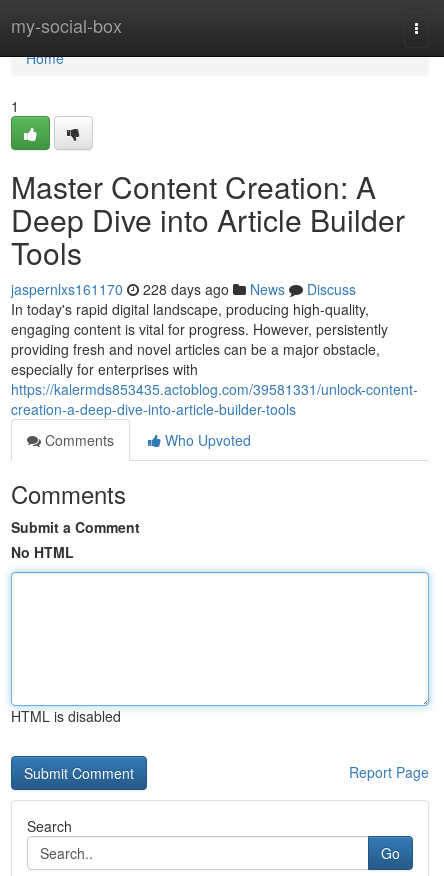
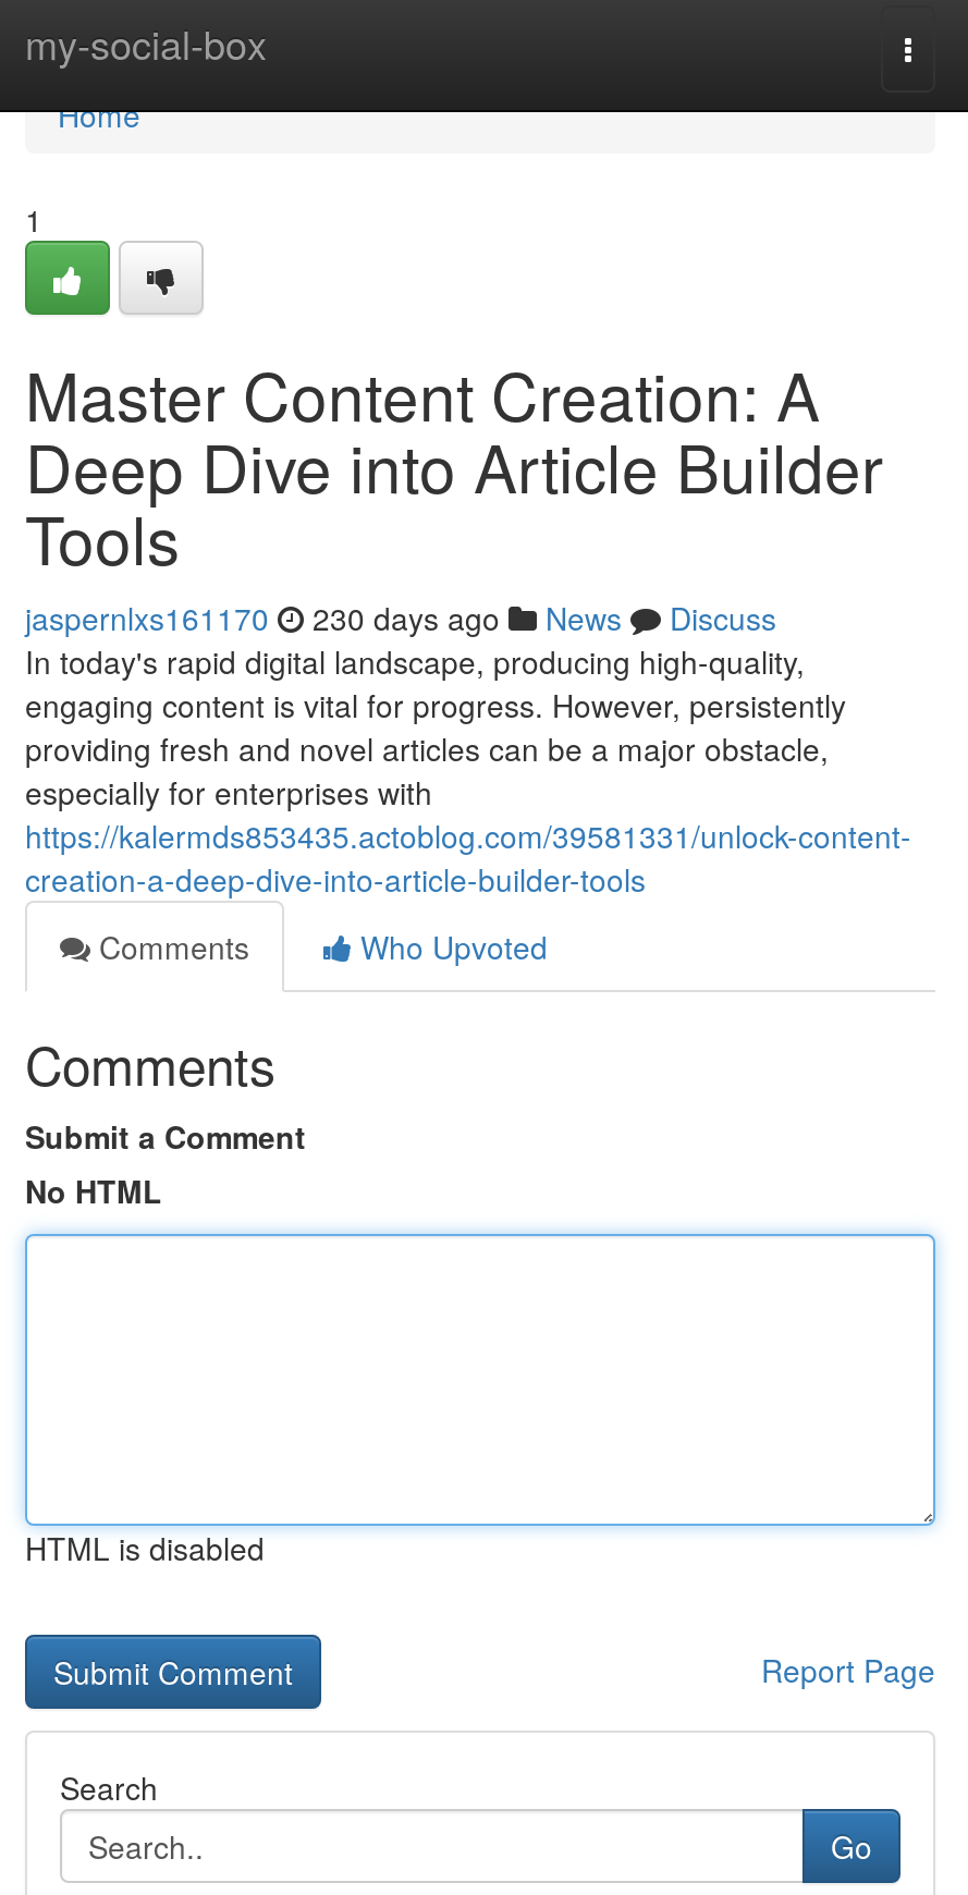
- jaspernlxs161170 228 days ago News Discuss
+ jaspernlxs161170 230 days ago News Discuss
